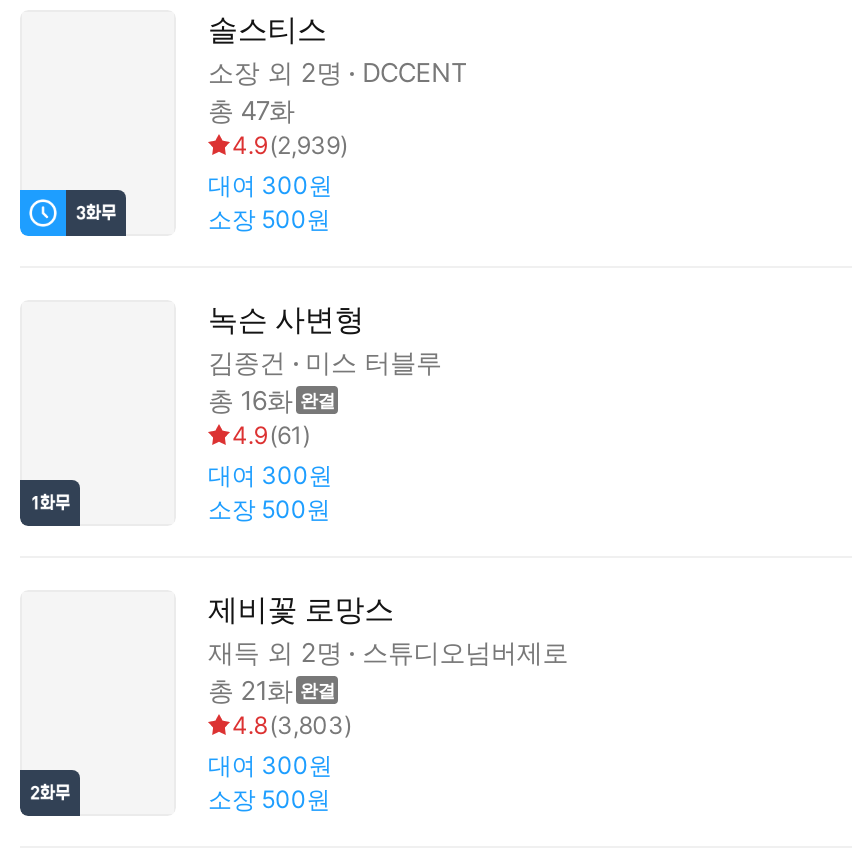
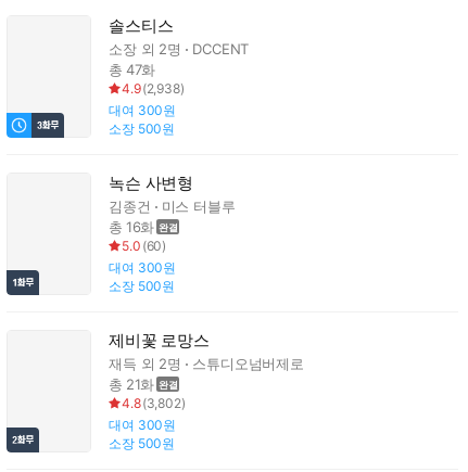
- 4.9(2,939)
+ 4.9(2,938)

- 4.9(61)
+ 5.0(60)

- 4.8(3,803)
+ 4.8(3,802)
